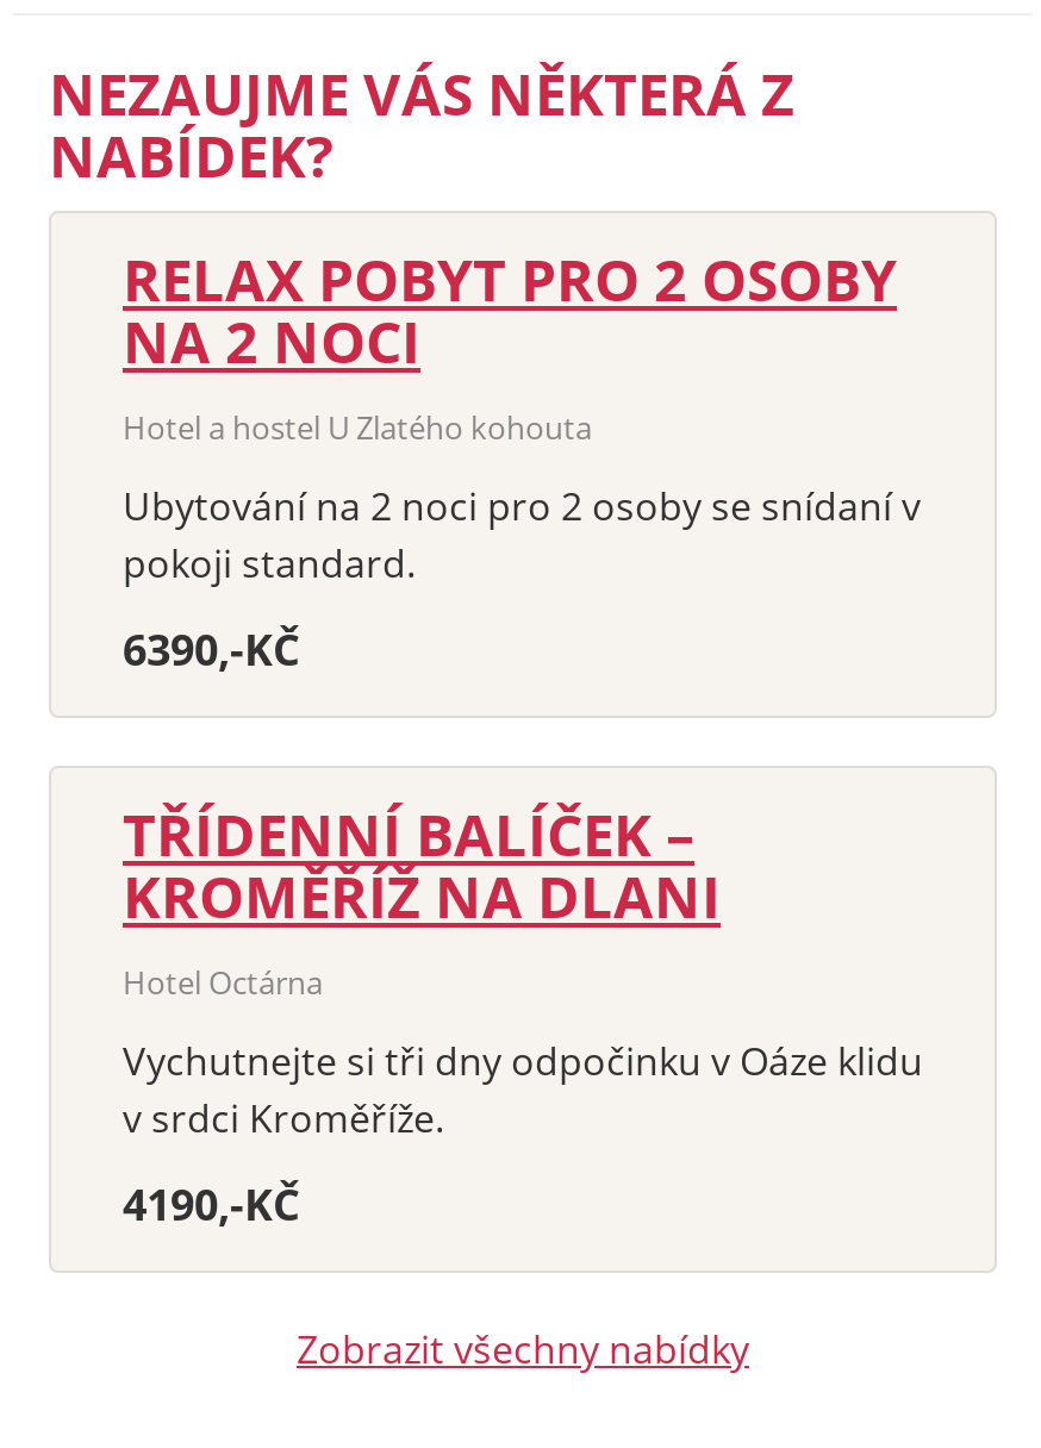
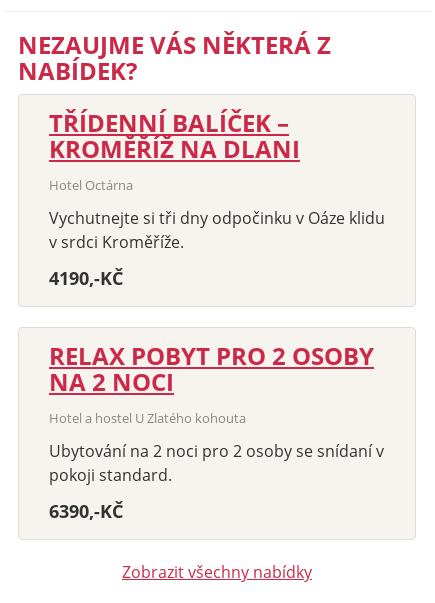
moved down: RELAX POBYT PRO 2 OSOBY | NA 2 NOCI | Hotel a hostel U Zlatého kohouta | Ubytování na 2 noci pro 2 osoby se snídaní v | pokoji standard. | 6390,-KČ

moved up: TŘÍDENNÍ BALÍČEK – | KROMĚŘÍŽ NA DLANI | Hotel Octárna | Vychutnejte si tři dny odpočinku v Oáze klidu | v srdci Kroměříže. | 4190,-KČ
